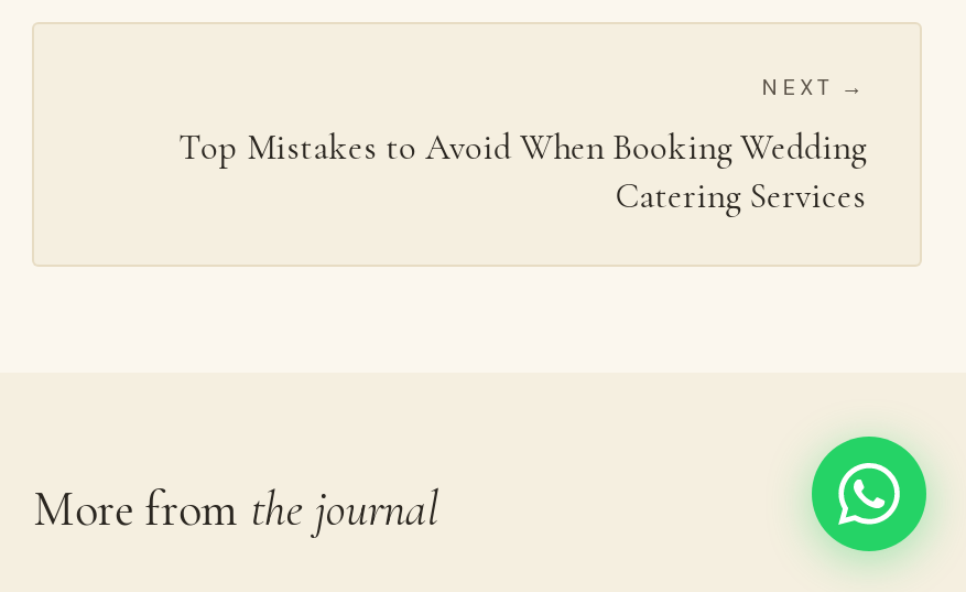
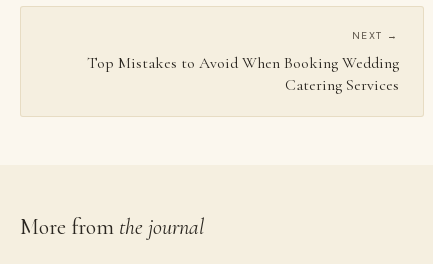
- [image]
